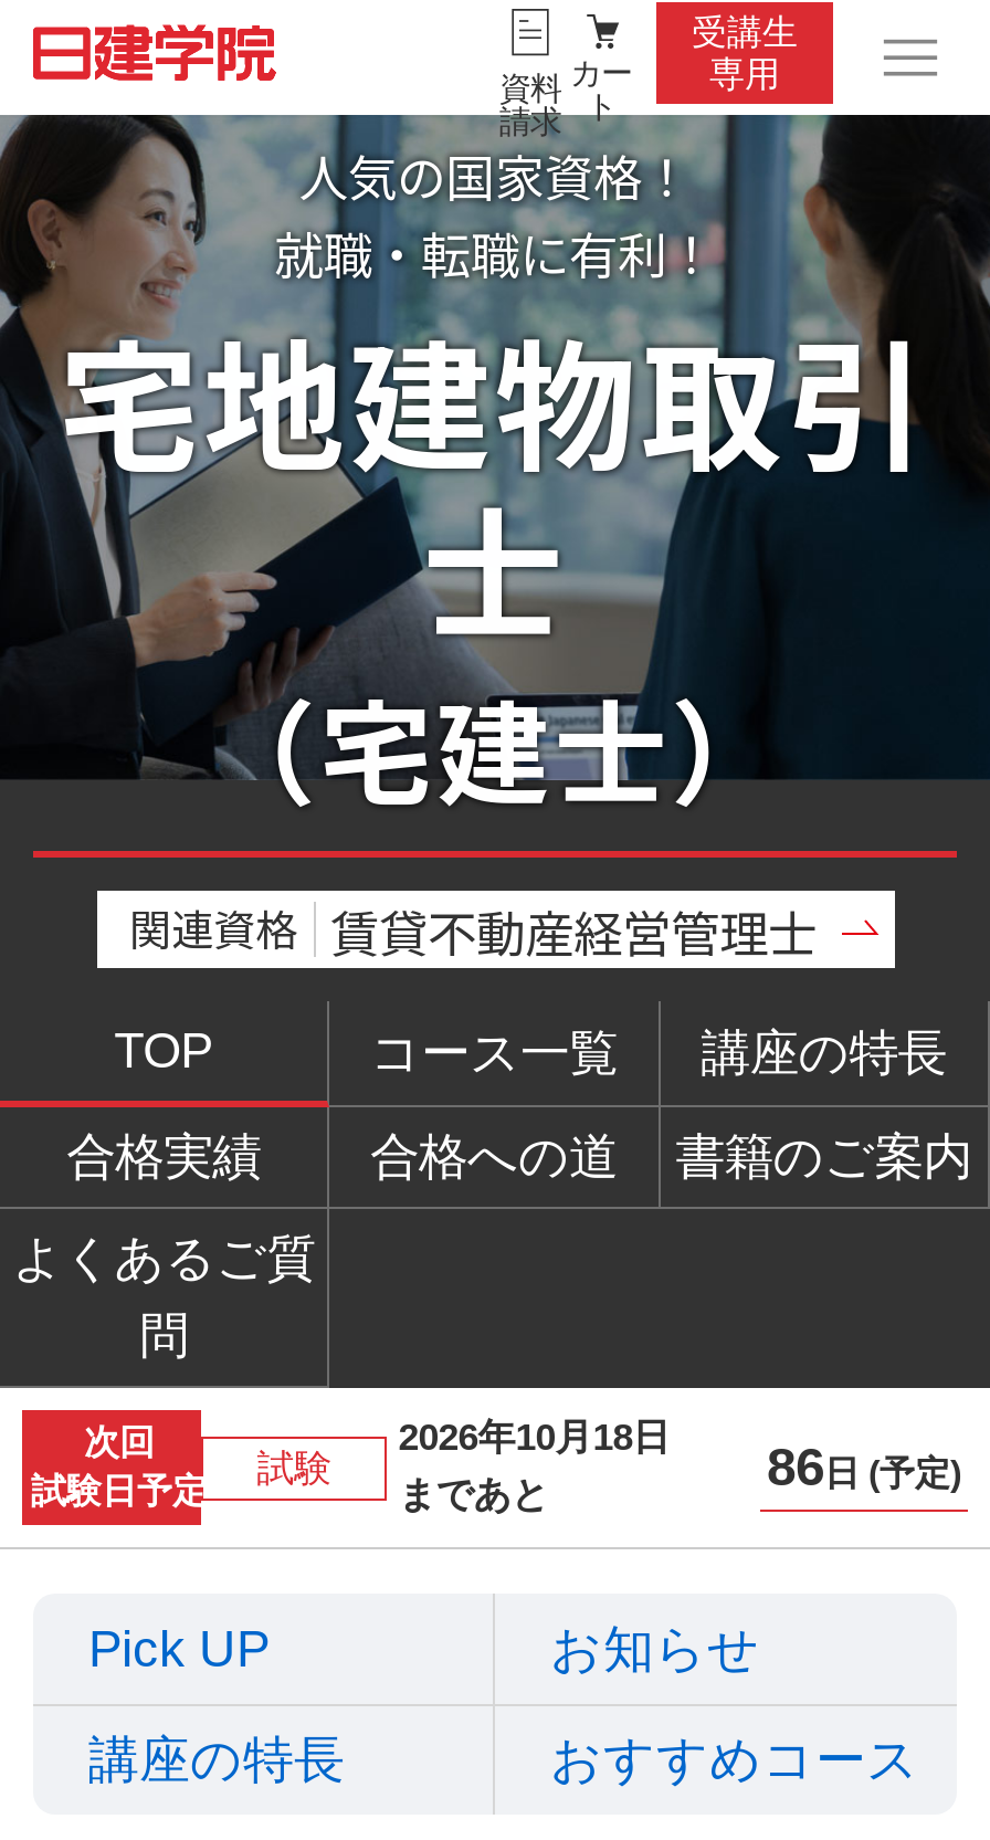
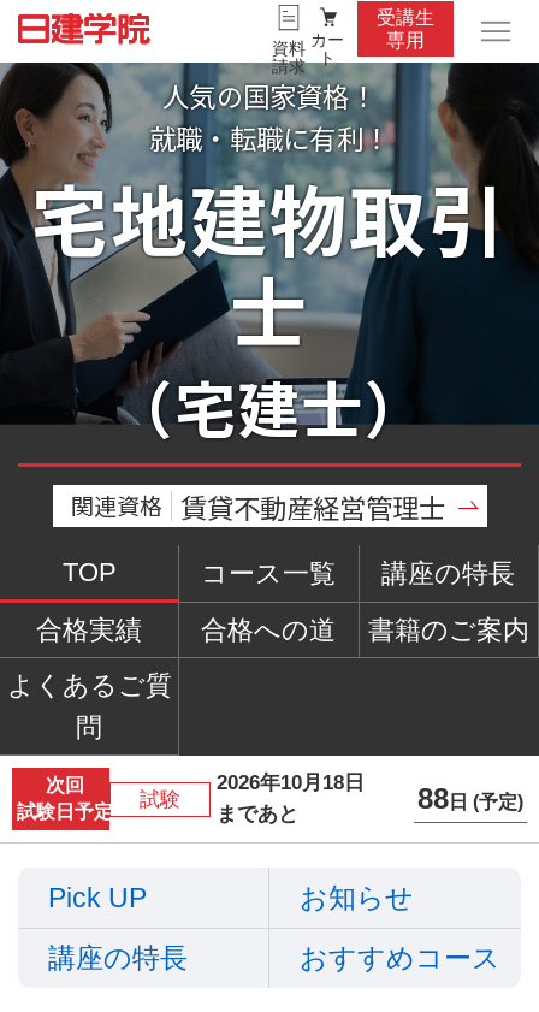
- 86日 (予定)
+ 88日 (予定)
